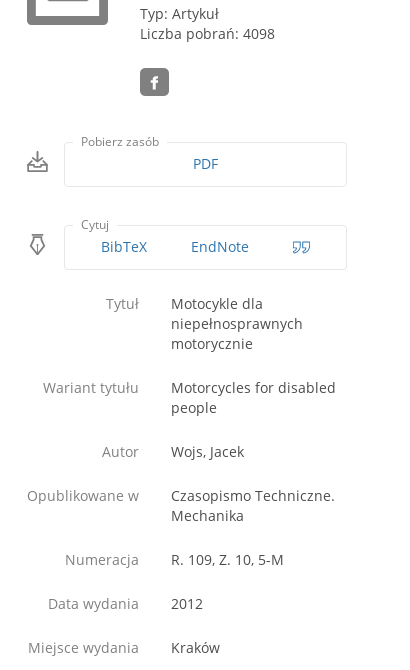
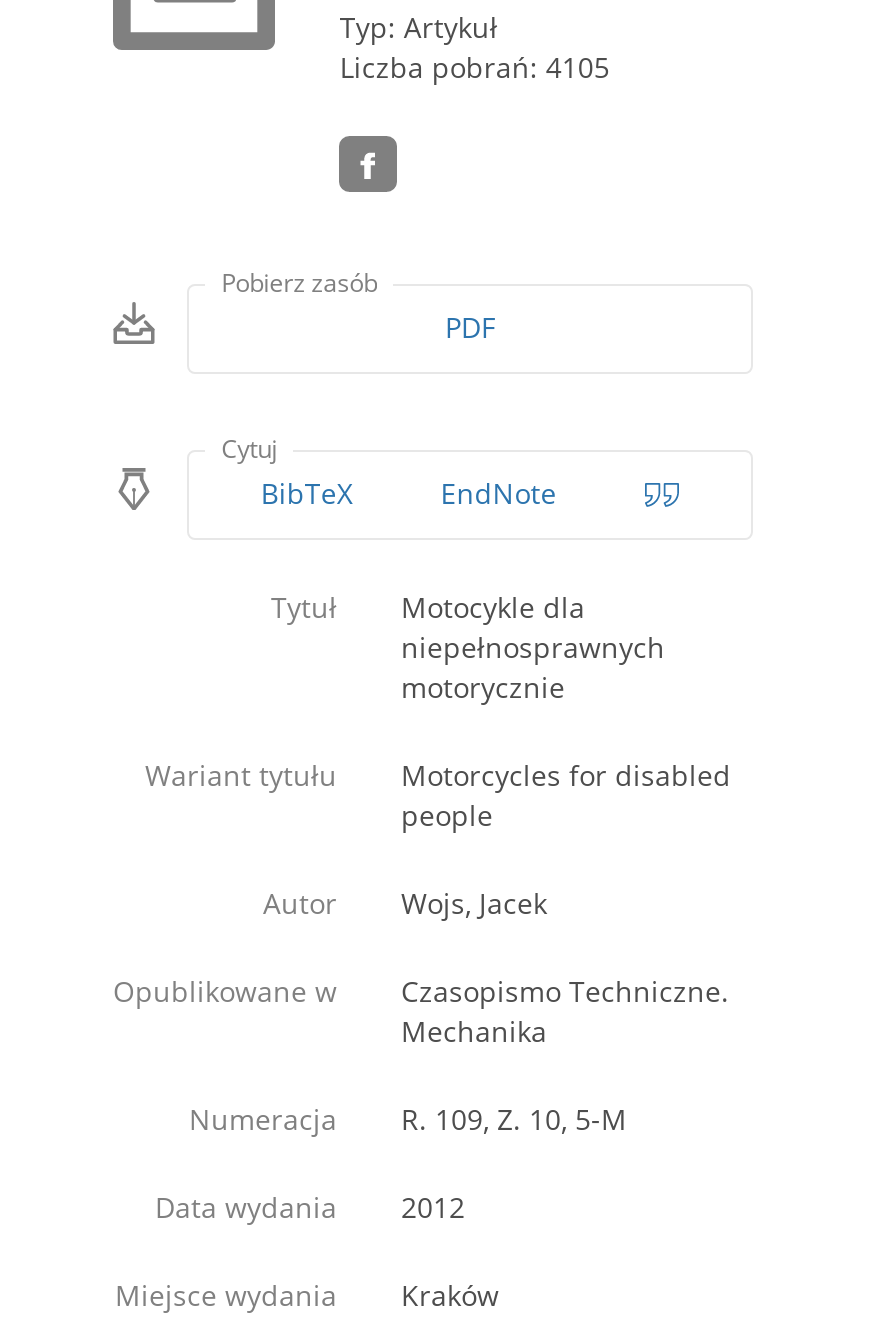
- Liczba pobrań: 4098
+ Liczba pobrań: 4105
